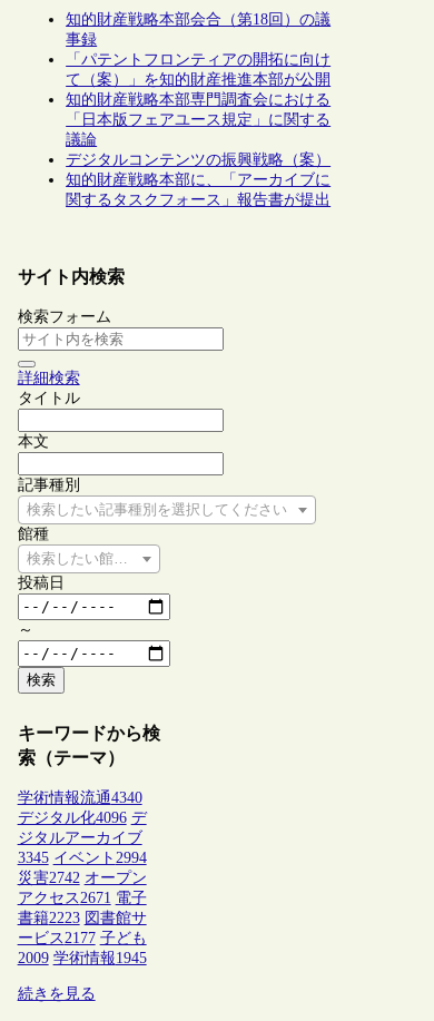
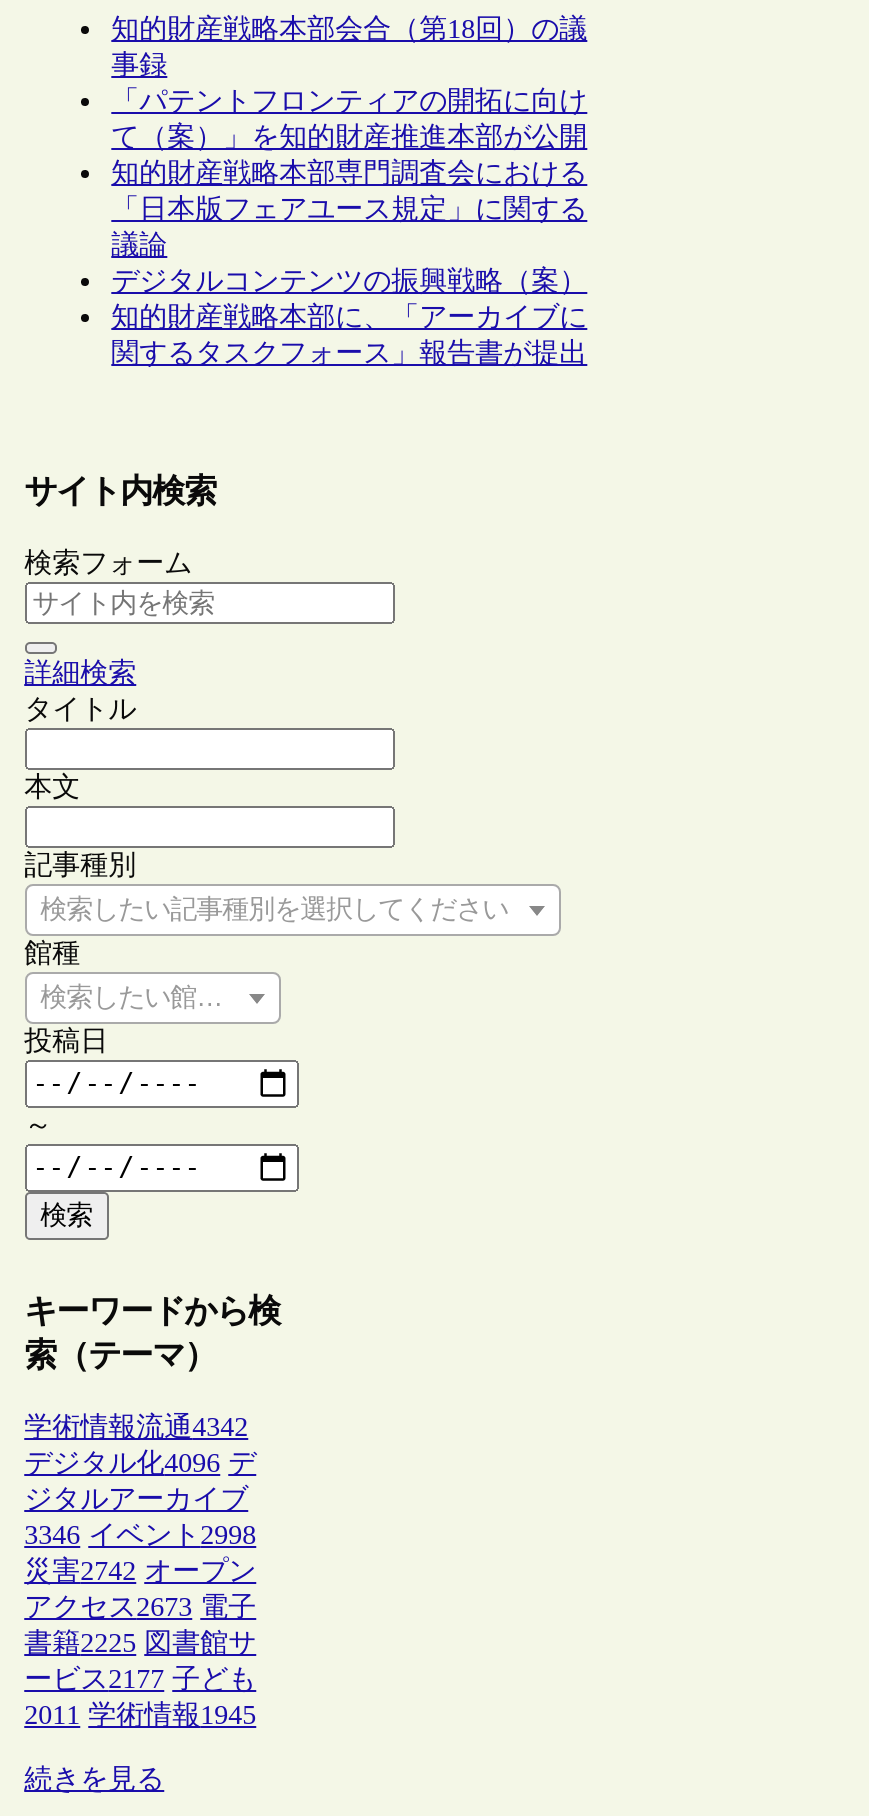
- 学術情報流通4340
+ 学術情報流通4342

- 3345 イベント2994
+ 3346 イベント2998

- アクセス2671 電子
+ アクセス2673 電子

- 書籍2223 図書館サ
+ 書籍2225 図書館サ

- 2009 学術情報1945
+ 2011 学術情報1945
